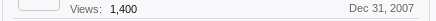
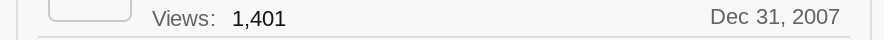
- Views: 1,400
+ Views: 1,401
